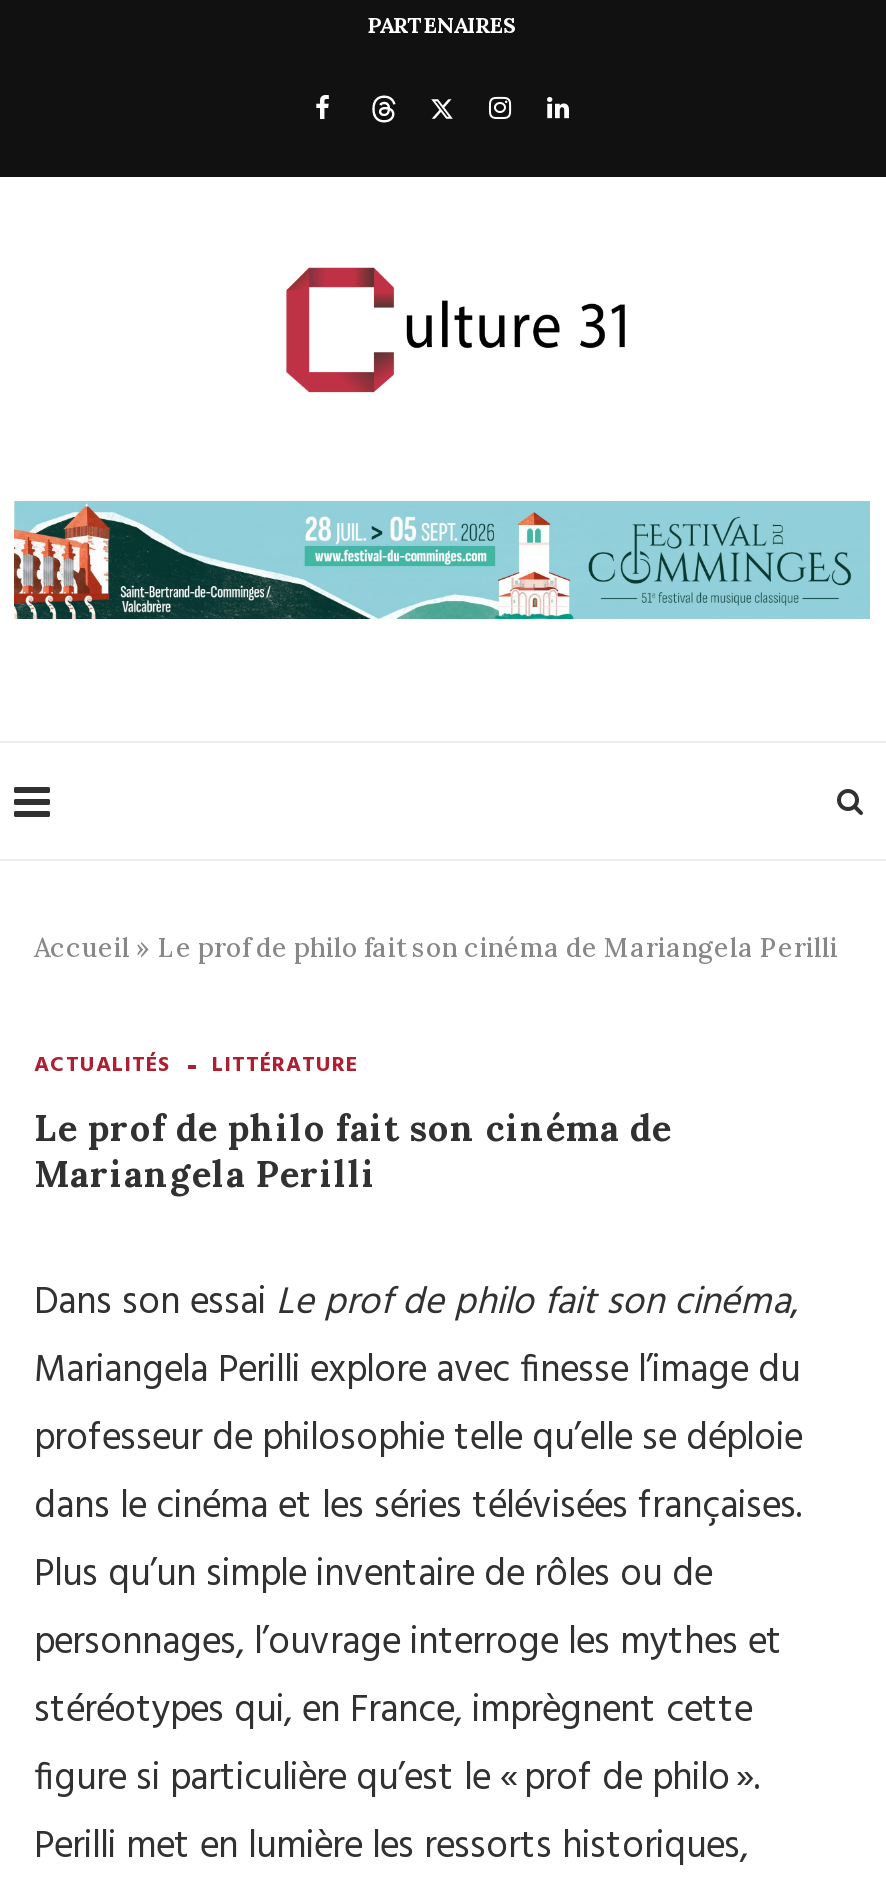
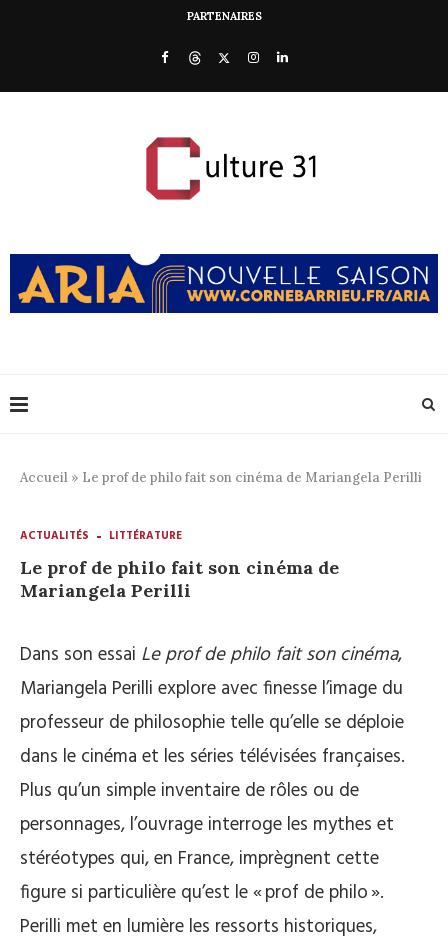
- [image]
+ [image]
